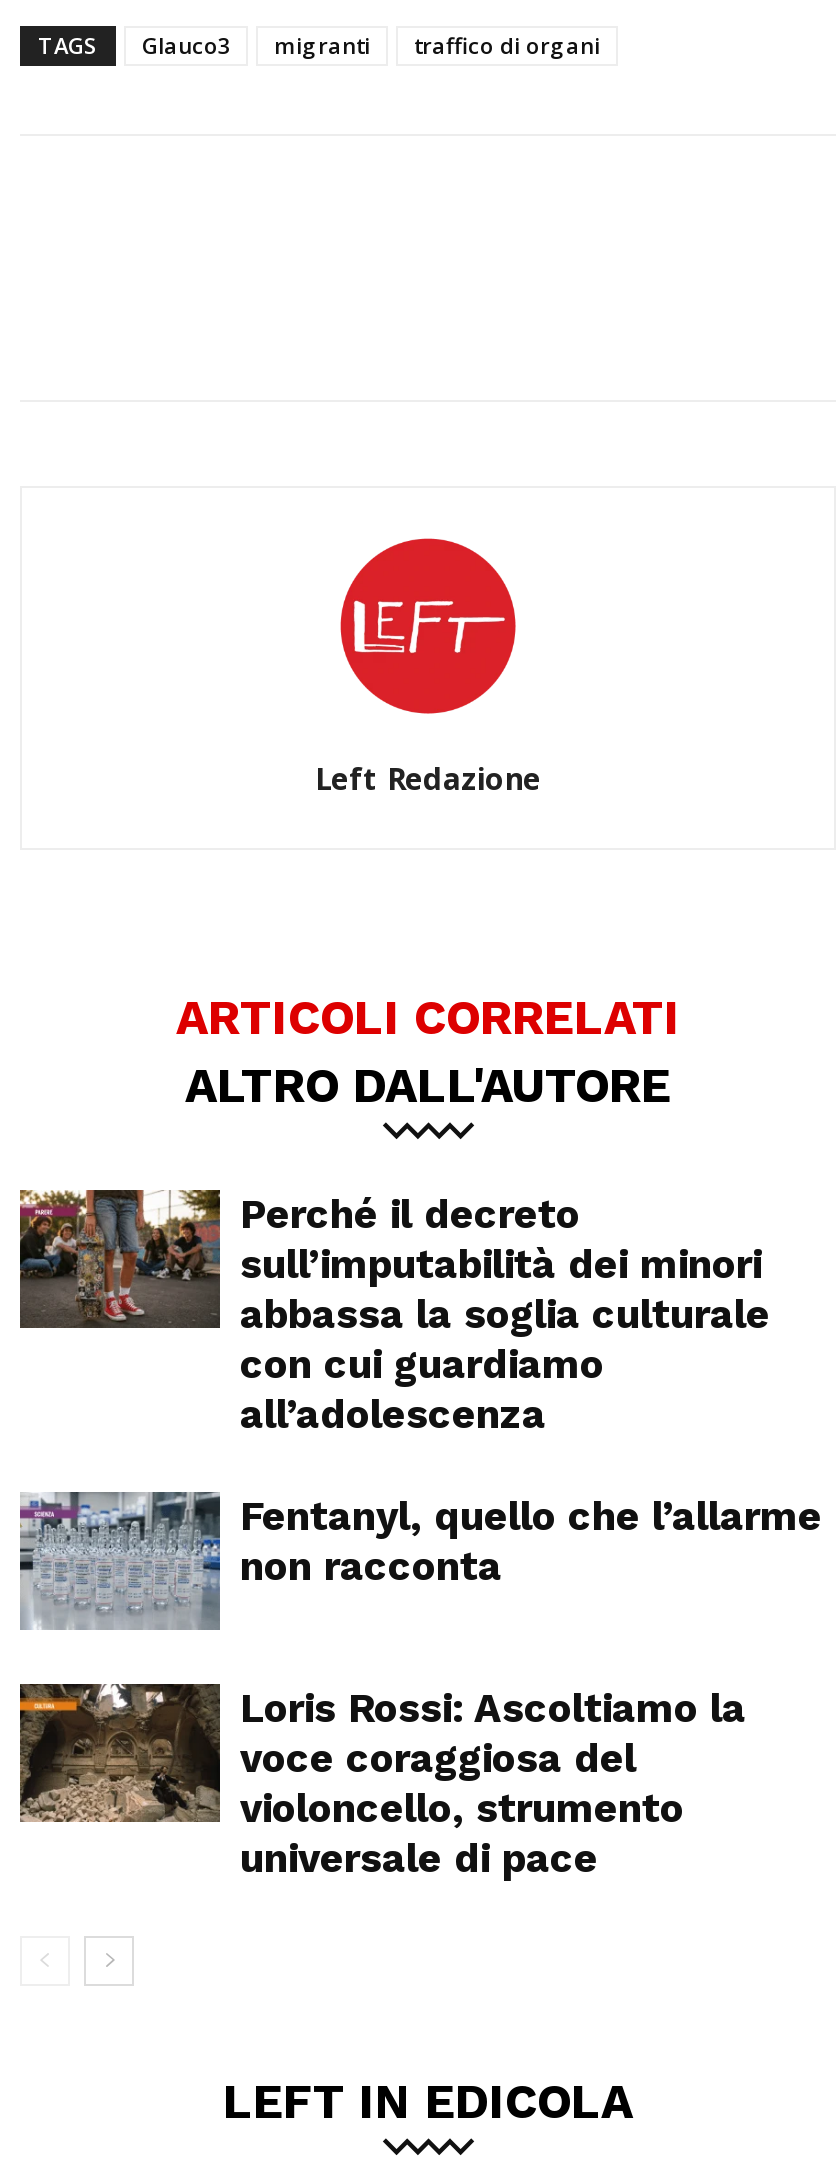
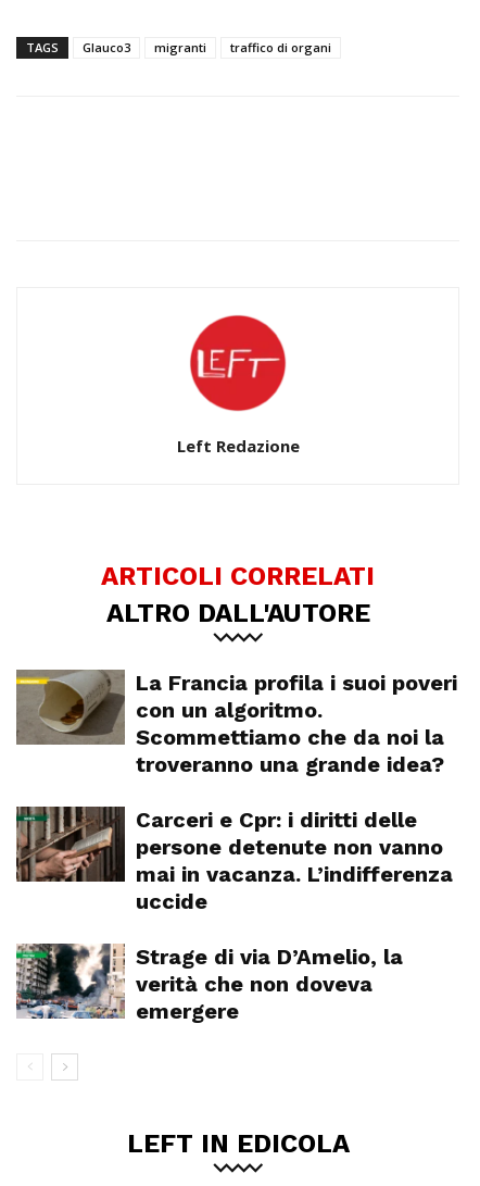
- [image]
- Perché il decreto
- sull’imputabilità dei minori
- abbassa la soglia culturale
- con cui guardiamo
- all’adolescenza
+ [image]
+ La Francia profila i suoi poveri
+ con un algoritmo.
+ Scommettiamo che da noi la
+ troveranno una grande idea?

- [image]
- Fentanyl, quello che l’allarme
- non racconta
+ [image]
+ Carceri e Cpr: i diritti delle
+ persone detenute non vanno
+ mai in vacanza. L’indifferenza
+ uccide

- [image]
- Loris Rossi: Ascoltiamo la
- voce coraggiosa del
- violoncello, strumento
- universale di pace
+ [image]
+ Strage di via D’Amelio, la
+ verità che non doveva
+ emergere
